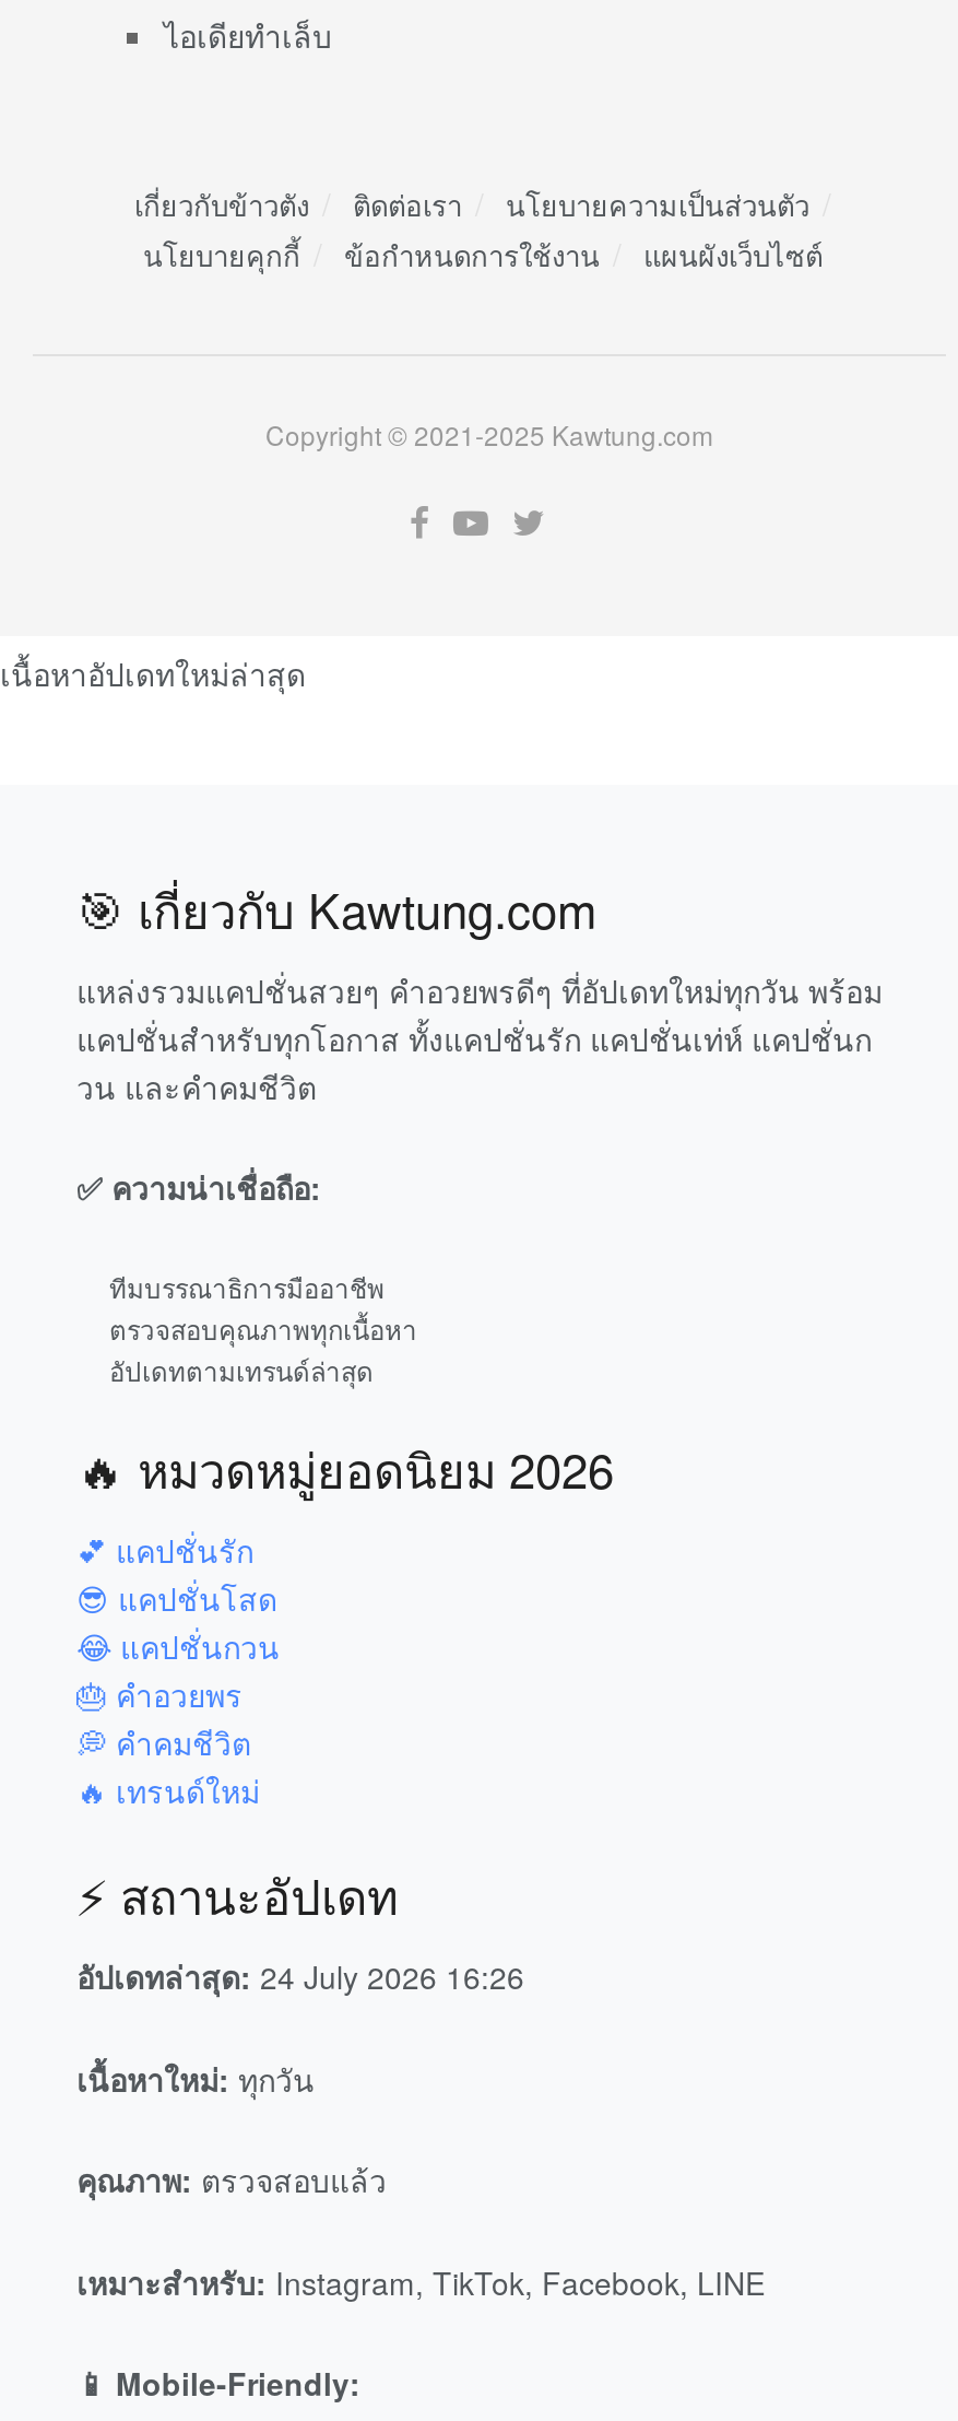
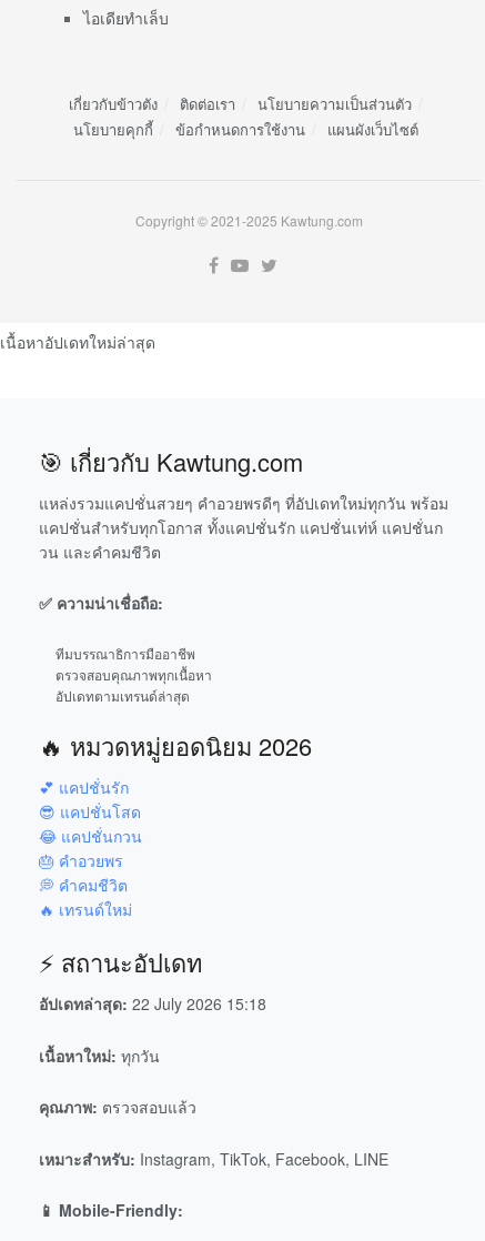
- อัปเดทล่าสุด: 24 July 2026 16:26
+ อัปเดทล่าสุด: 22 July 2026 15:18
